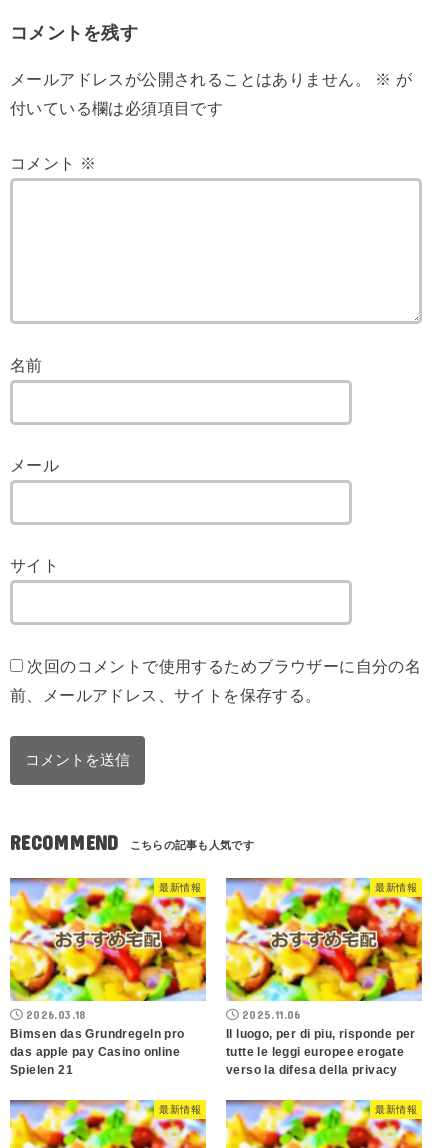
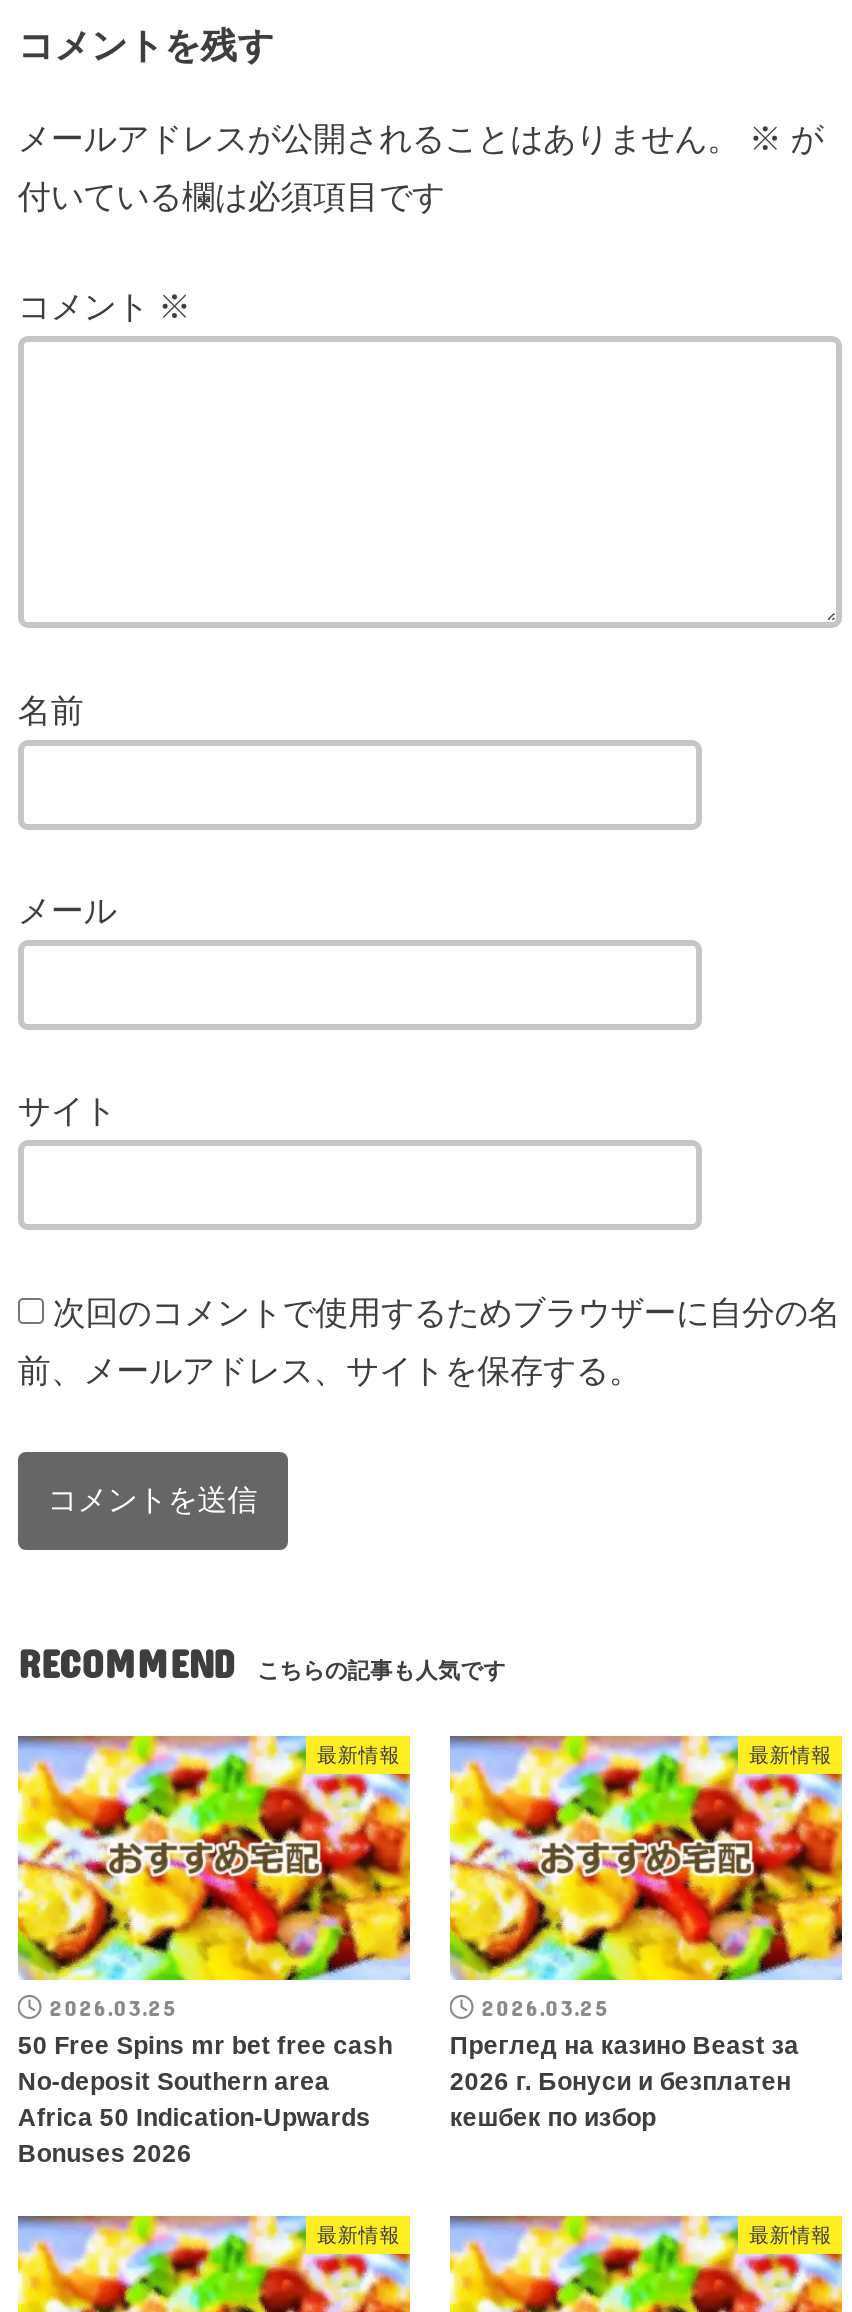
- 2026.03.18
- Bimsen das Grundregeln pro
- das apple pay Casino online
- Spielen 21
+ 2026.03.25
+ 50 Free Spins mr bet free cash
+ No-deposit Southern area
+ Africa 50 Indication-Upwards
+ Bonuses 2026

- 2025.11.06
- Il luogo, per di piu, risponde per
- tutte le leggi europee erogate
- verso la difesa della privacy
+ 2026.03.25
+ Преглед на казино Beast за
+ 2026 г. Бонуси и безплатен
+ кешбек по избор
